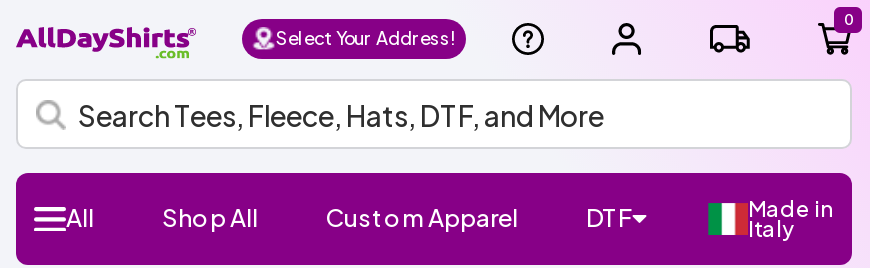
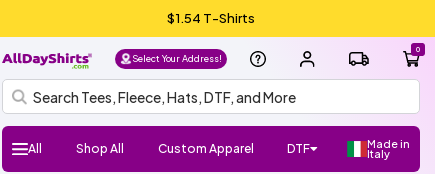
+ $1.54 T-Shirts
